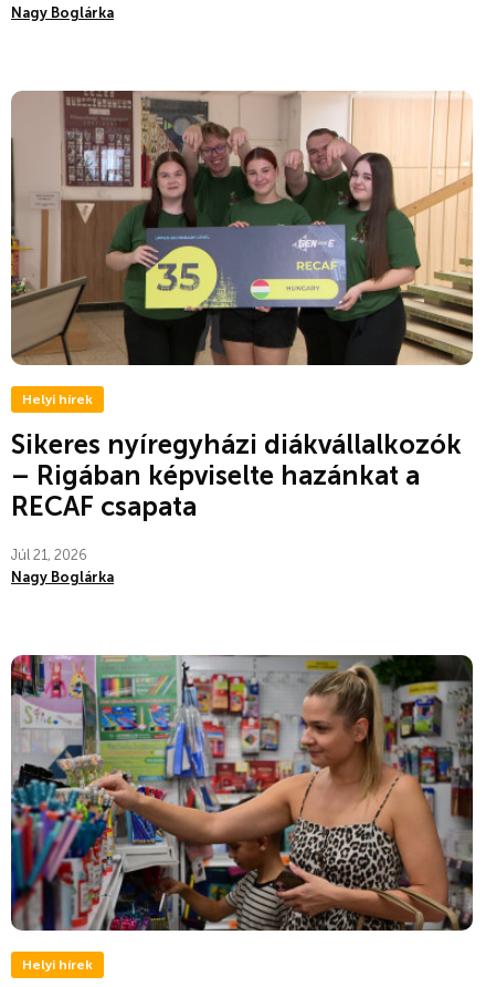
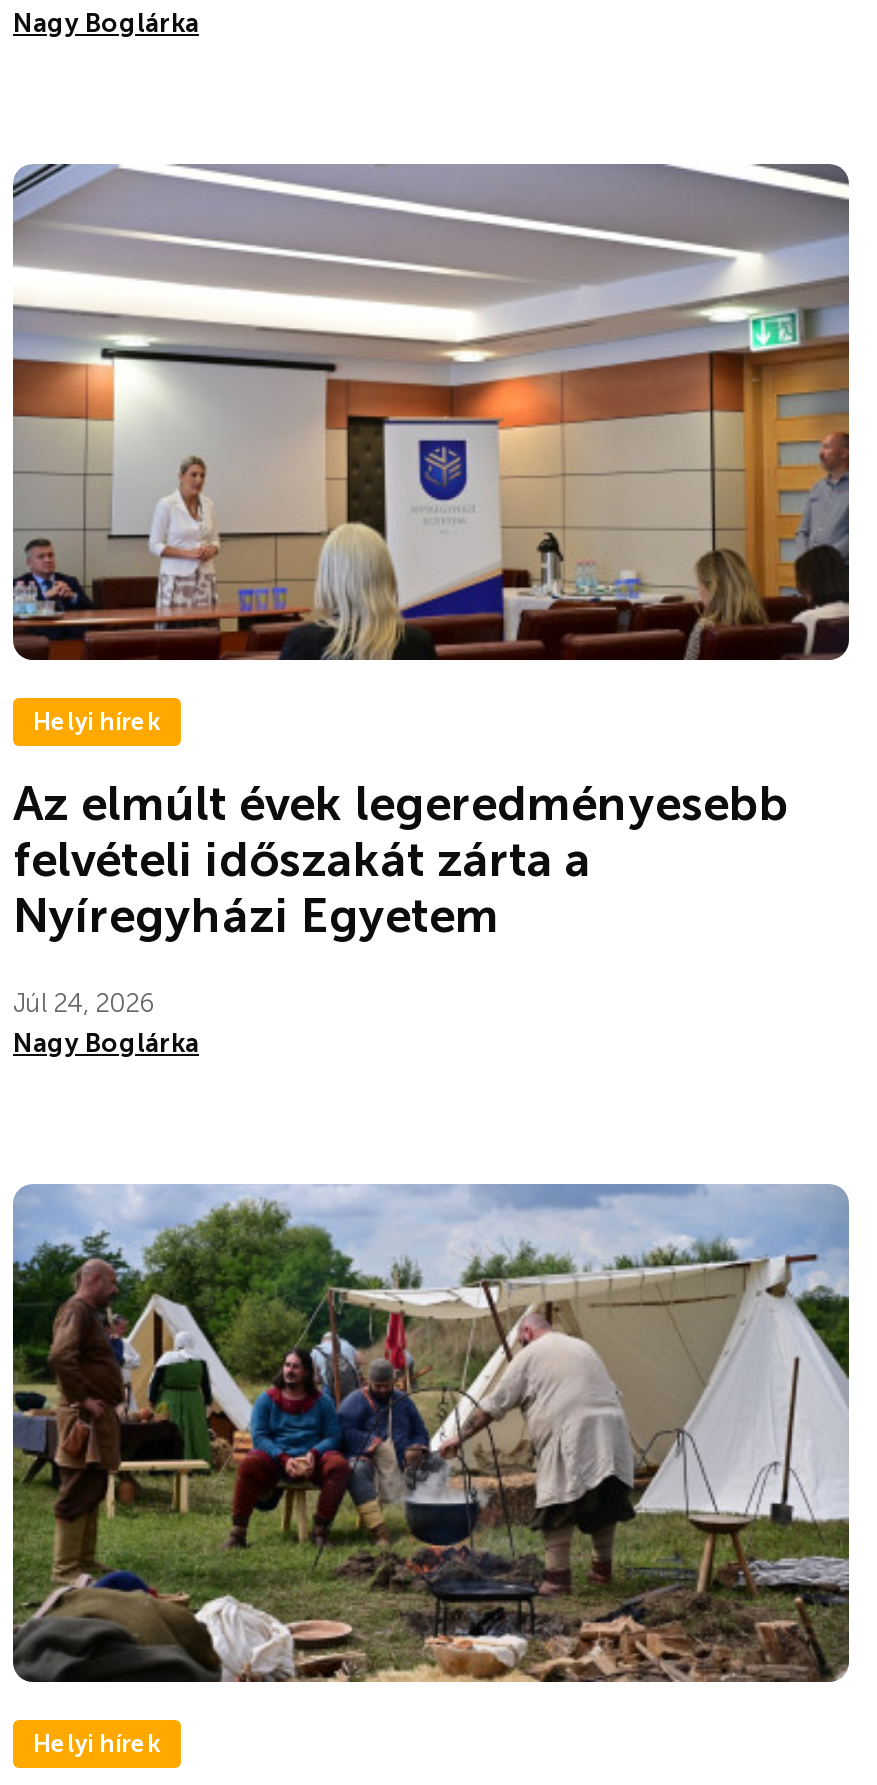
- [image]
+ [image]

- Sikeres nyíregyházi diákvállalkozók
- – Rigában képviselte hazánkat a
- RECAF csapata
+ Az elmúlt évek legeredményesebb
+ felvételi időszakát zárta a
+ Nyíregyházi Egyetem

- Júl 21, 2026
+ Júl 24, 2026

- [image]
+ [image]
